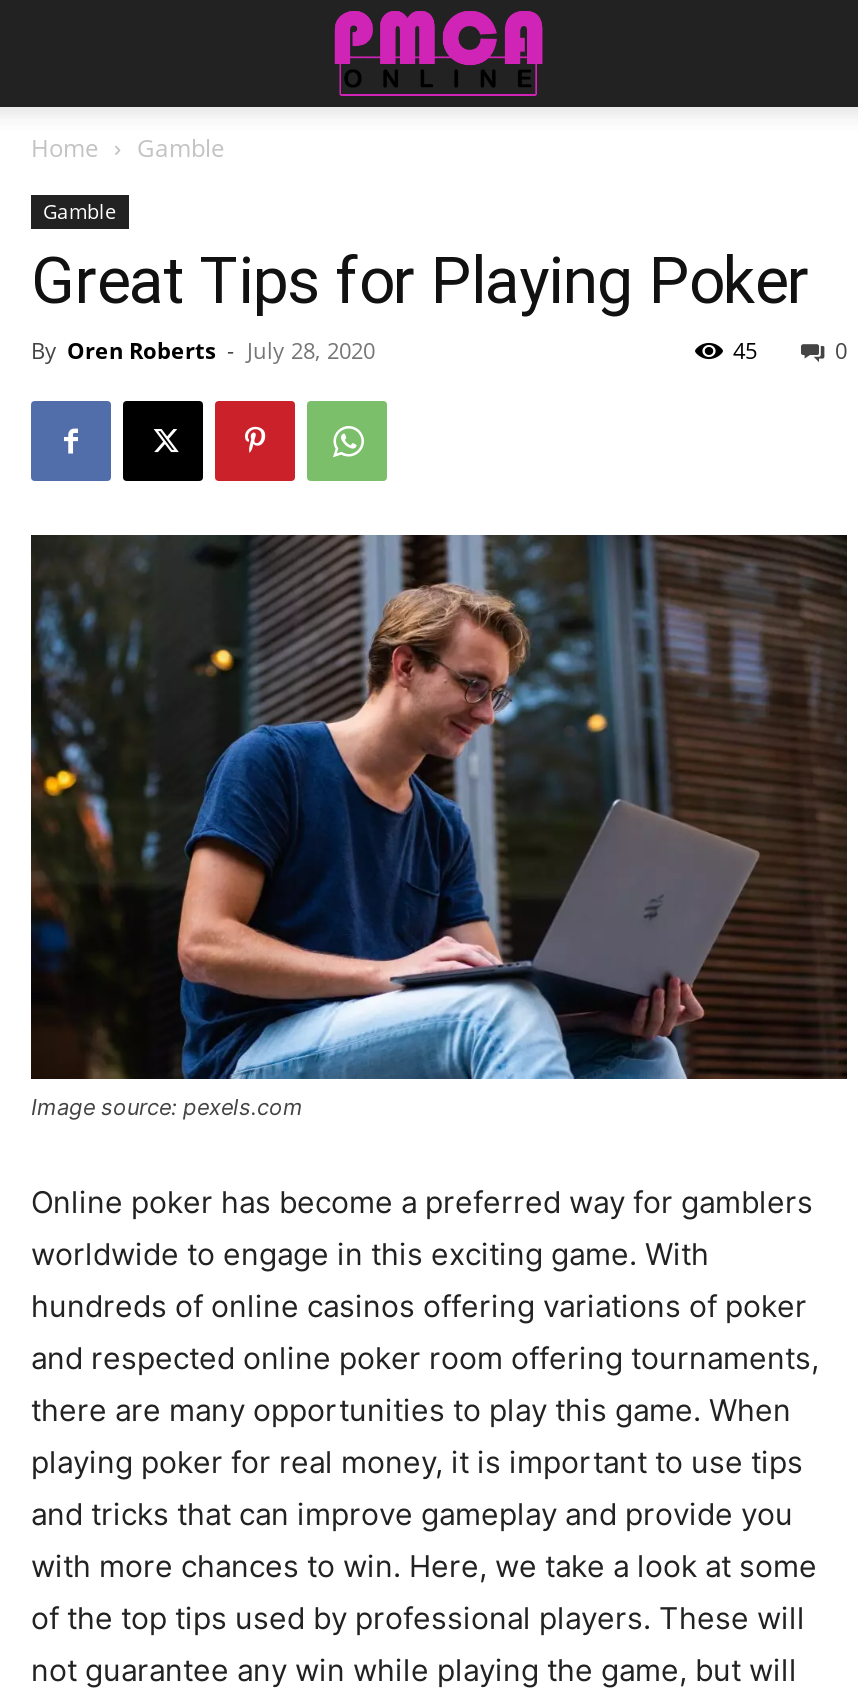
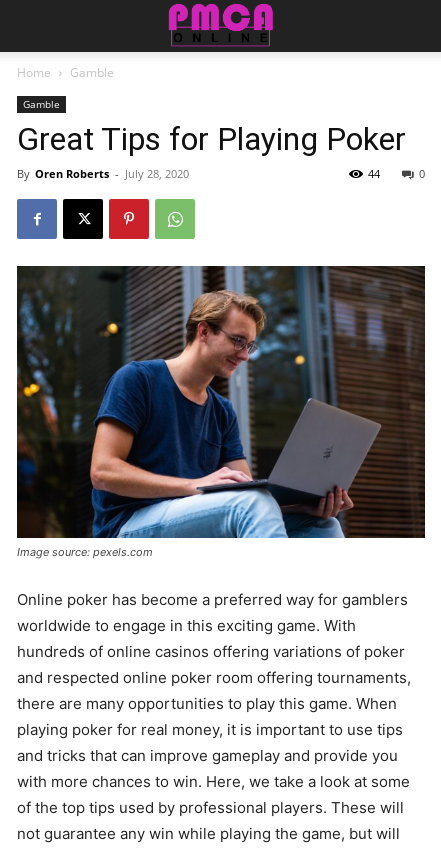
- 45
+ 44
